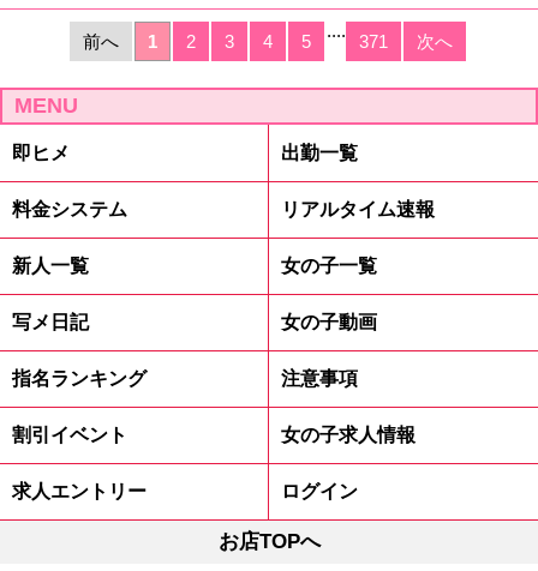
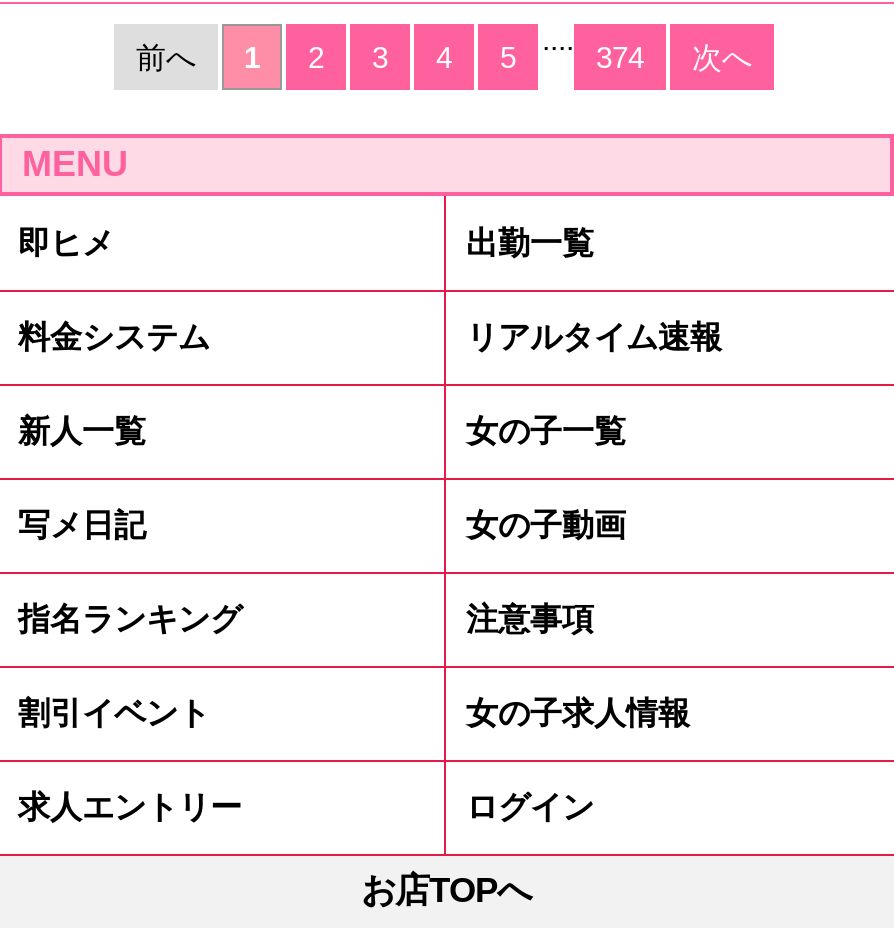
- 371 次へ
+ 374 次へ
